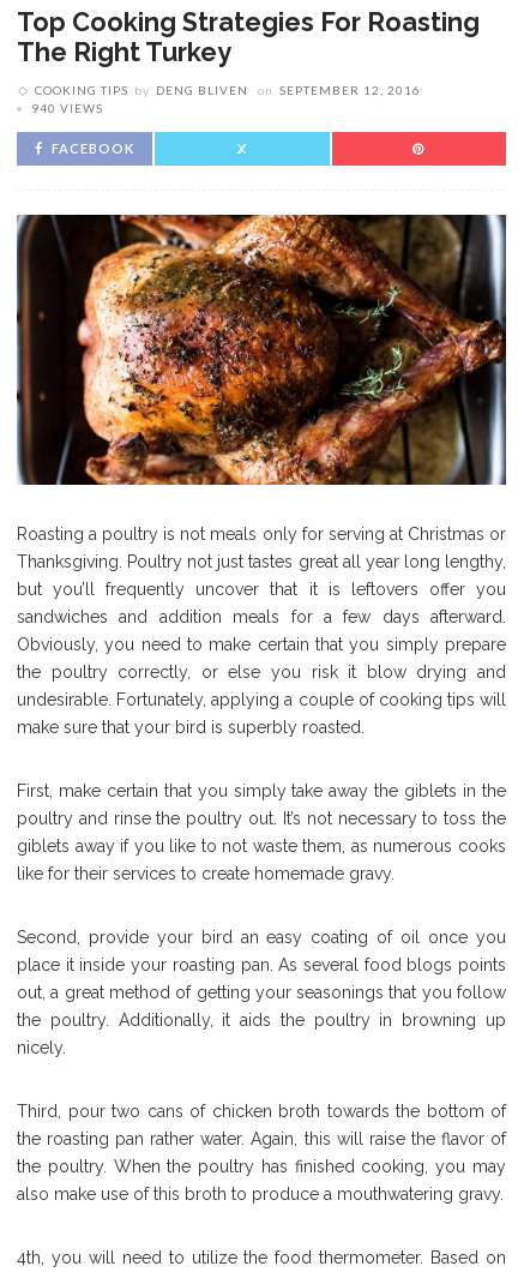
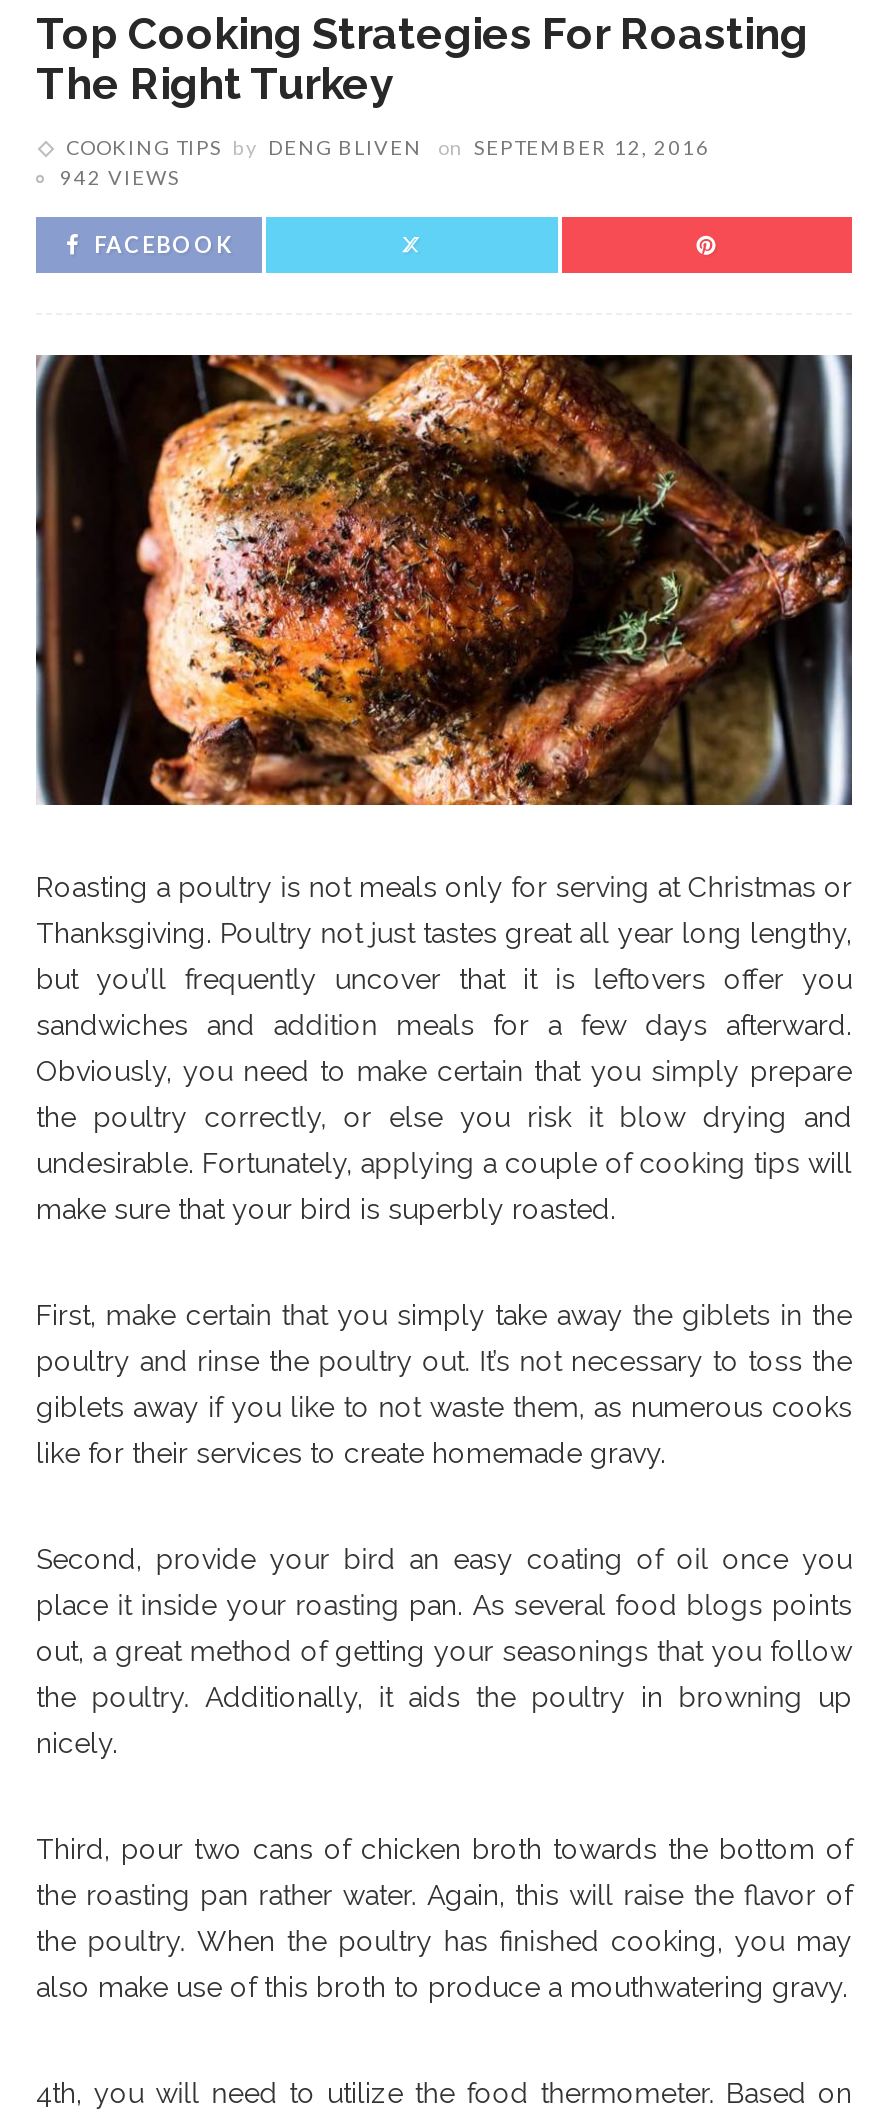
- 940 VIEWS
+ 942 VIEWS
